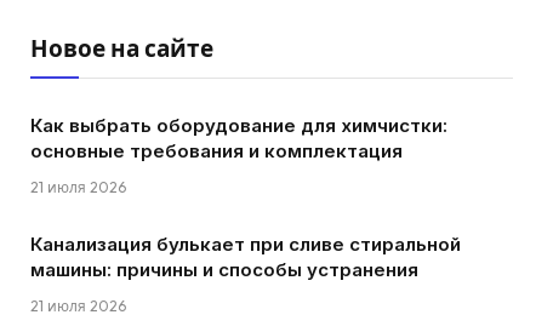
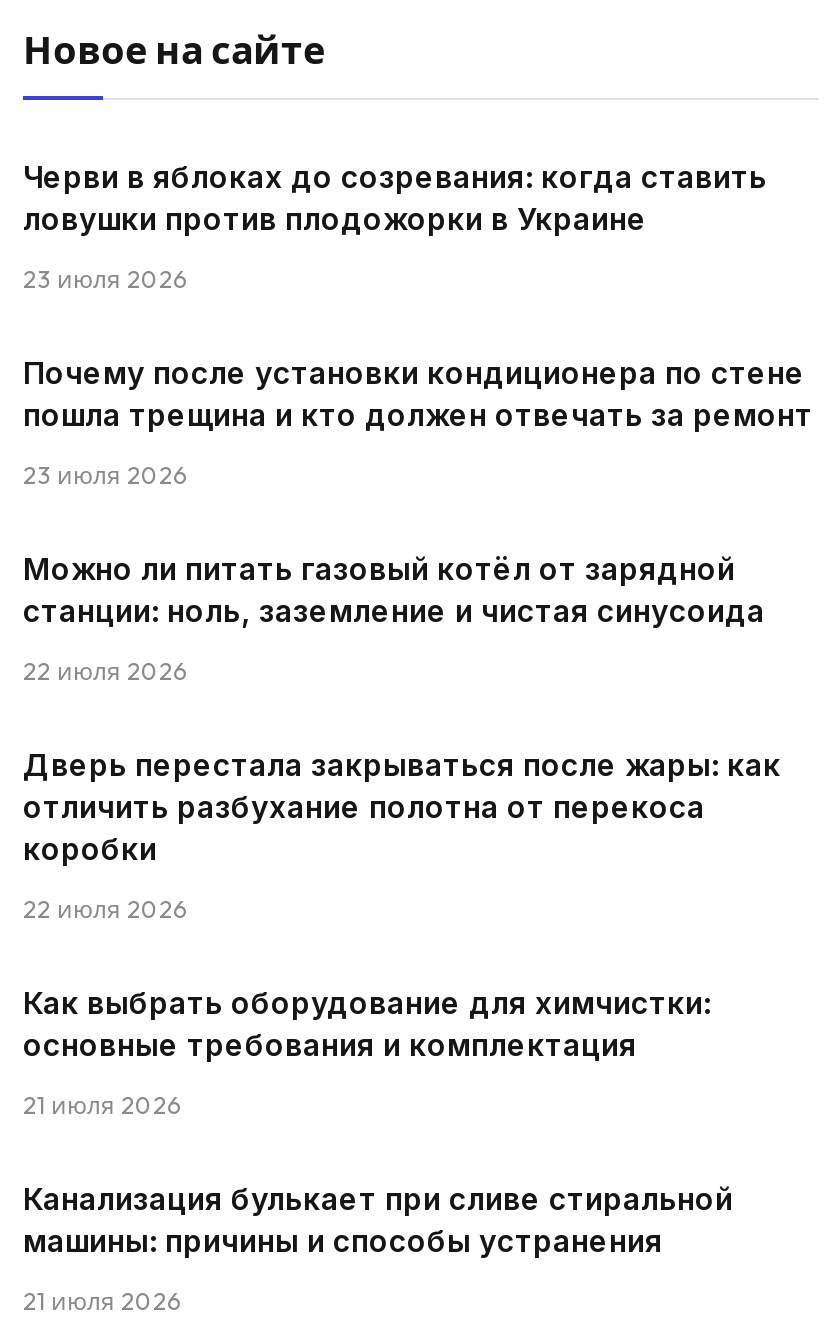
+ Черви в яблоках до созревания: когда ставить
+ ловушки против плодожорки в Украине
+ 23 июля 2026
+ Почему после установки кондиционера по стене
+ пошла трещина и кто должен отвечать за ремонт
+ 23 июля 2026
+ Можно ли питать газовый котёл от зарядной
+ станции: ноль, заземление и чистая синусоида
+ 22 июля 2026
+ Дверь перестала закрываться после жары: как
+ отличить разбухание полотна от перекоса
+ коробки
+ 22 июля 2026
